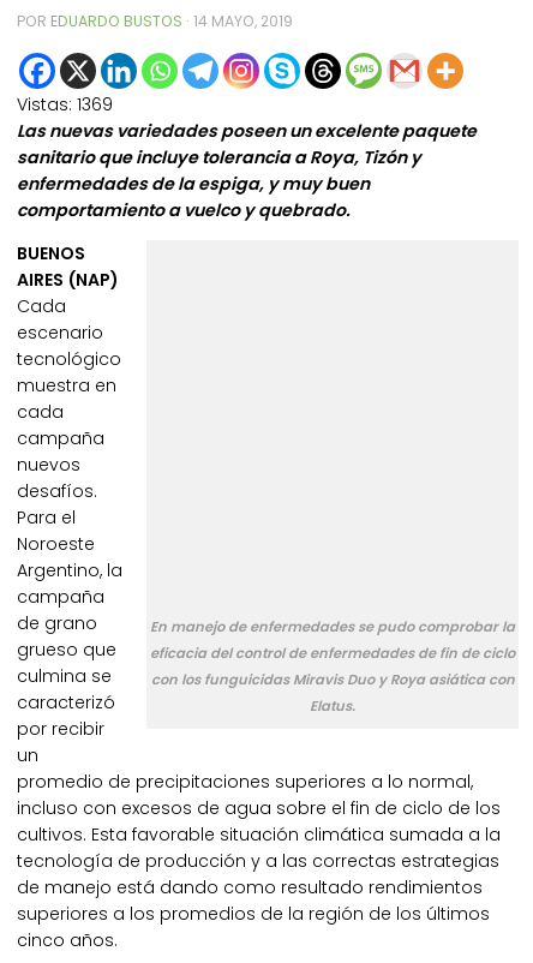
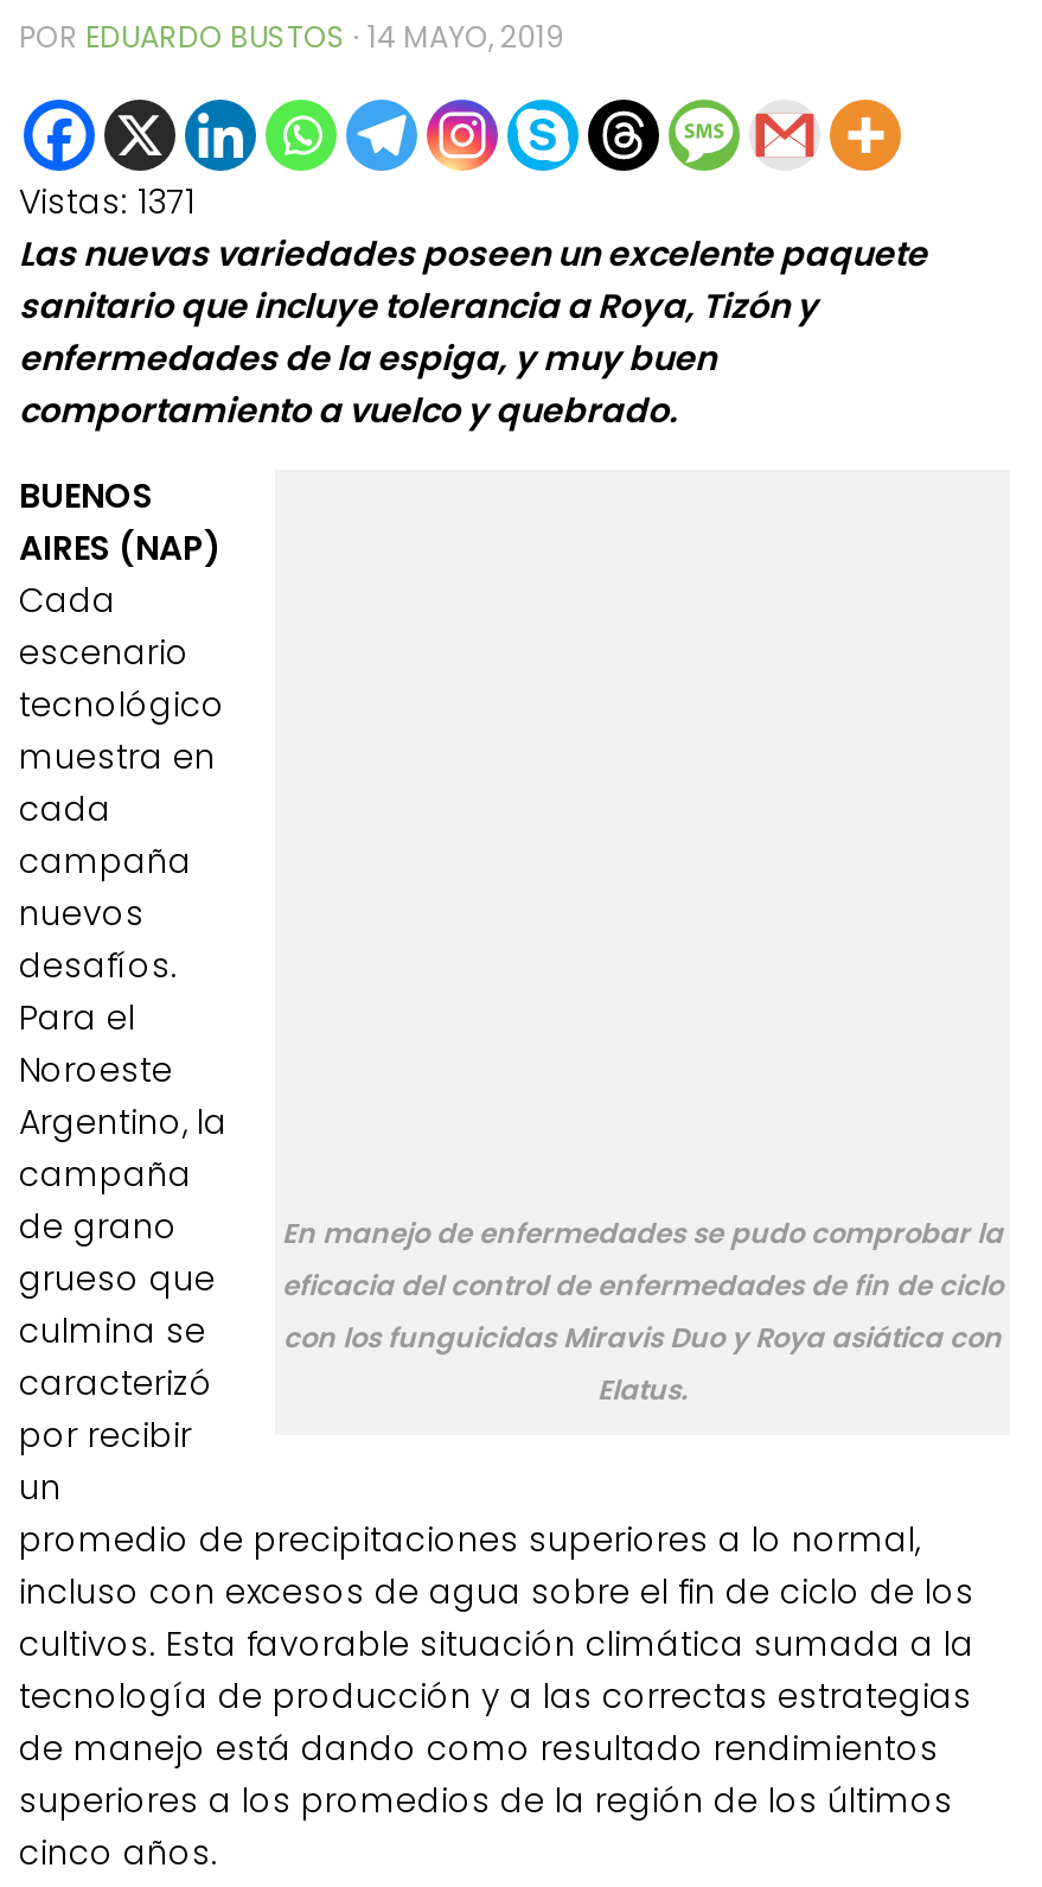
- Vistas: 1369
+ Vistas: 1371
